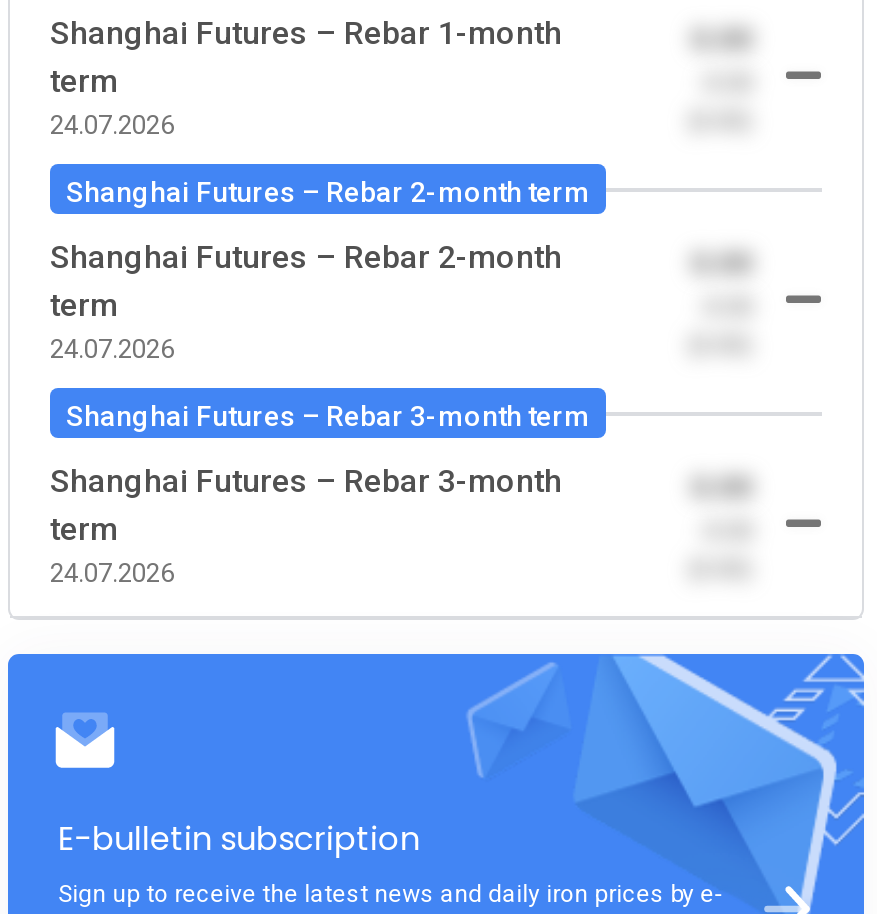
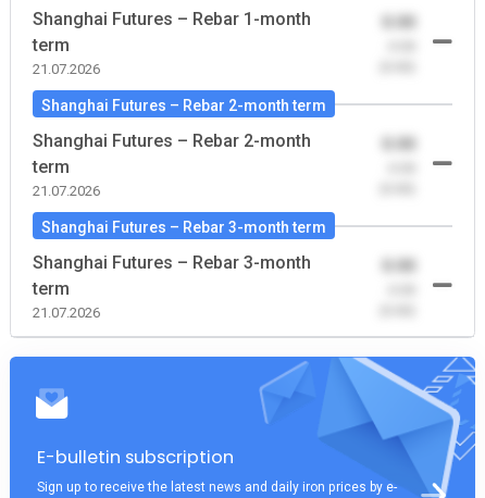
- 24.07.2026
+ 21.07.2026

- 24.07.2026
+ 21.07.2026

- 24.07.2026
+ 21.07.2026
